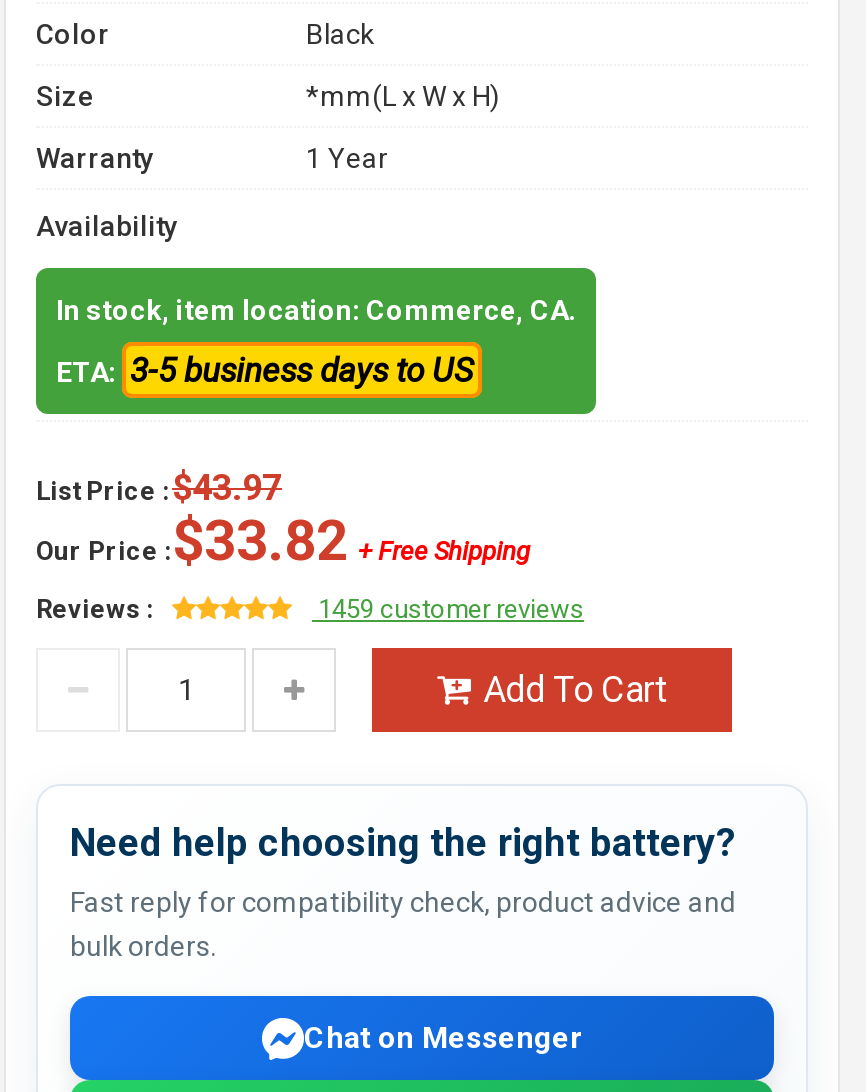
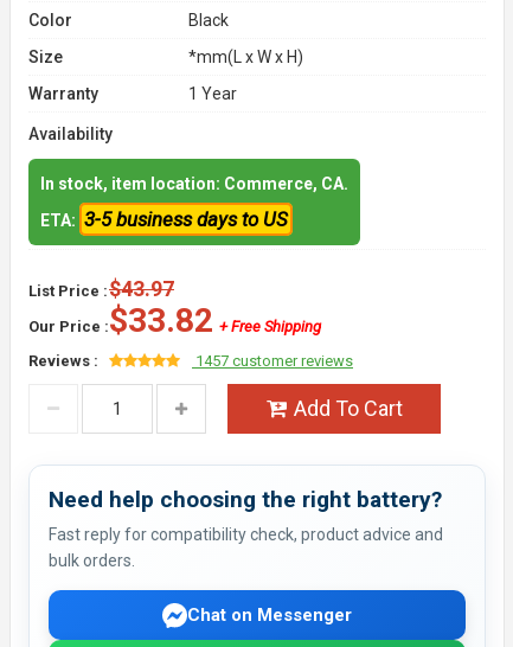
- 1459 customer reviews
+ 1457 customer reviews
